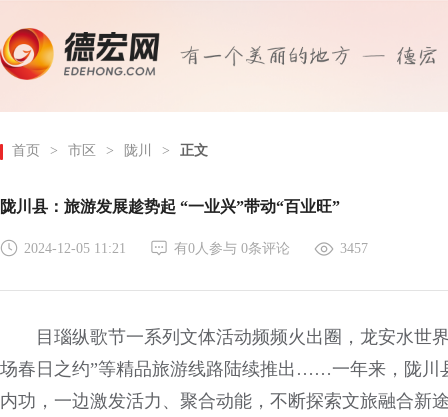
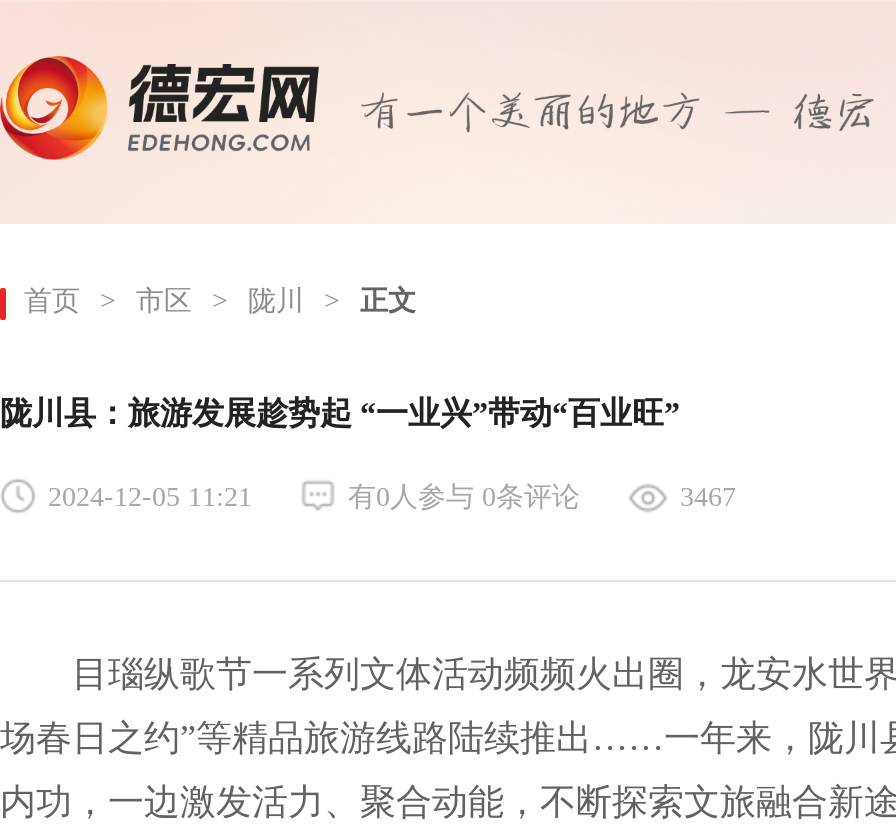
- 3457
+ 3467
